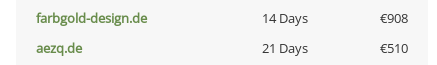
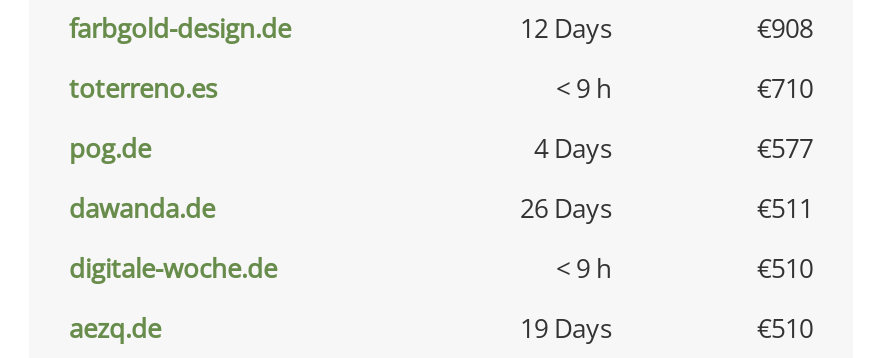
- 14 Days
+ 12 Days

+ toterreno.es
+ < 9 h
+ €710
+ pog.de
+ 4 Days
+ €577
+ dawanda.de
+ 26 Days
+ €511
+ digitale-woche.de
+ < 9 h
+ €510

- 21 Days
+ 19 Days
